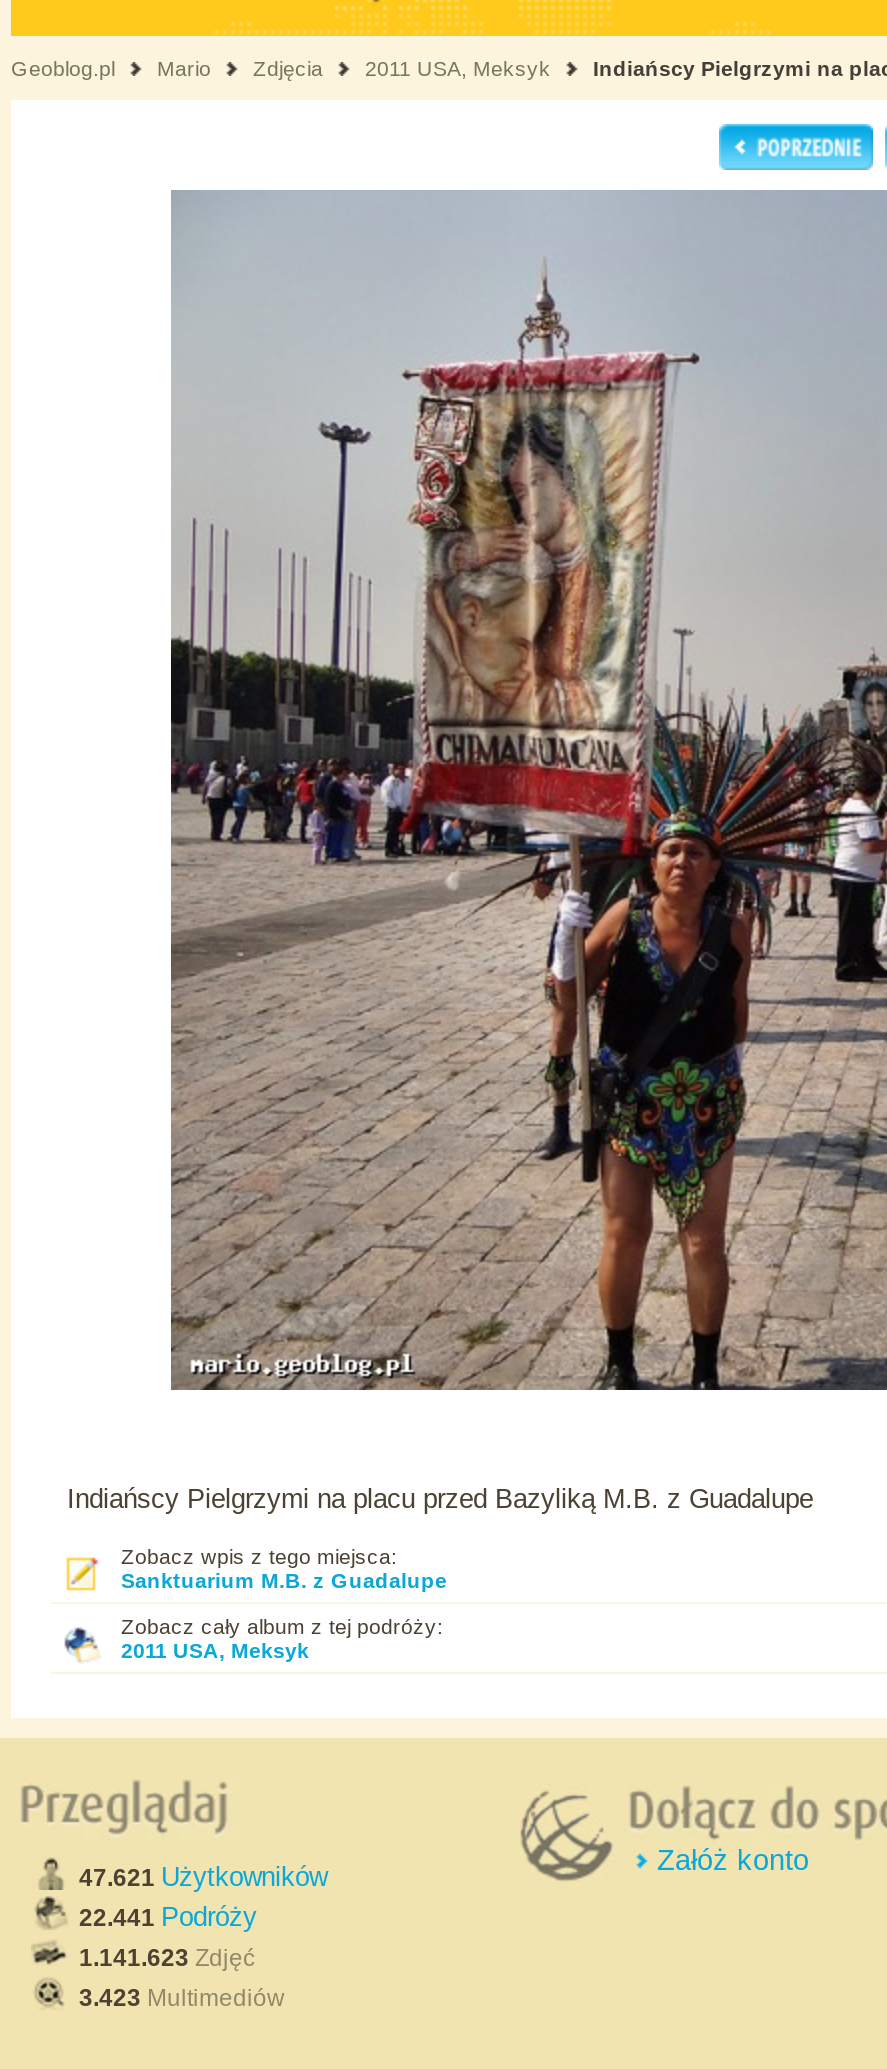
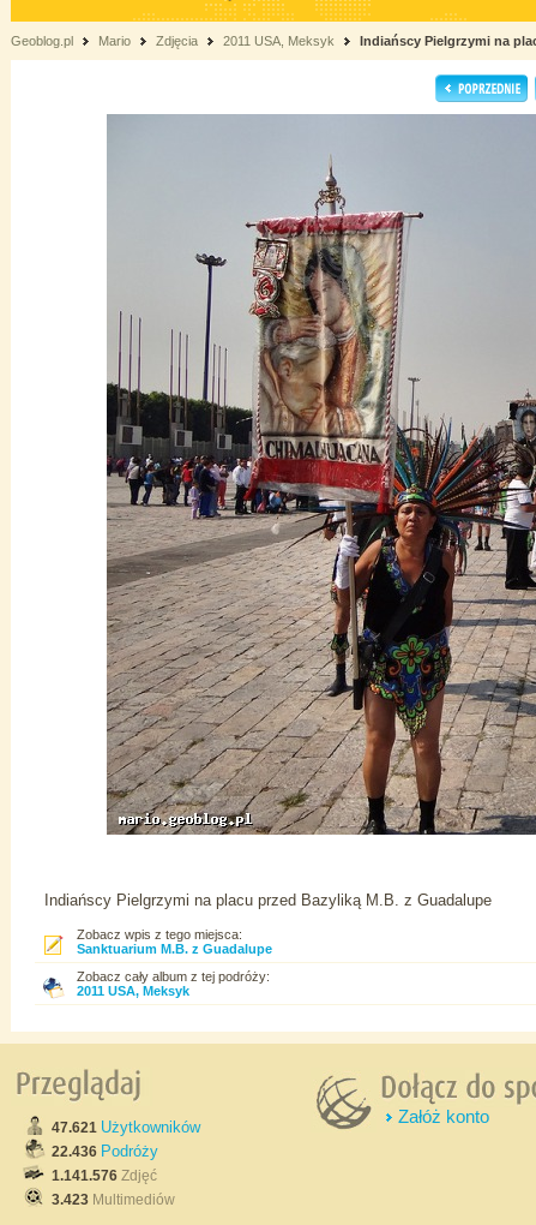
- 22.441 Podróży
+ 22.436 Podróży

- 1.141.623 Zdjęć
+ 1.141.576 Zdjęć
